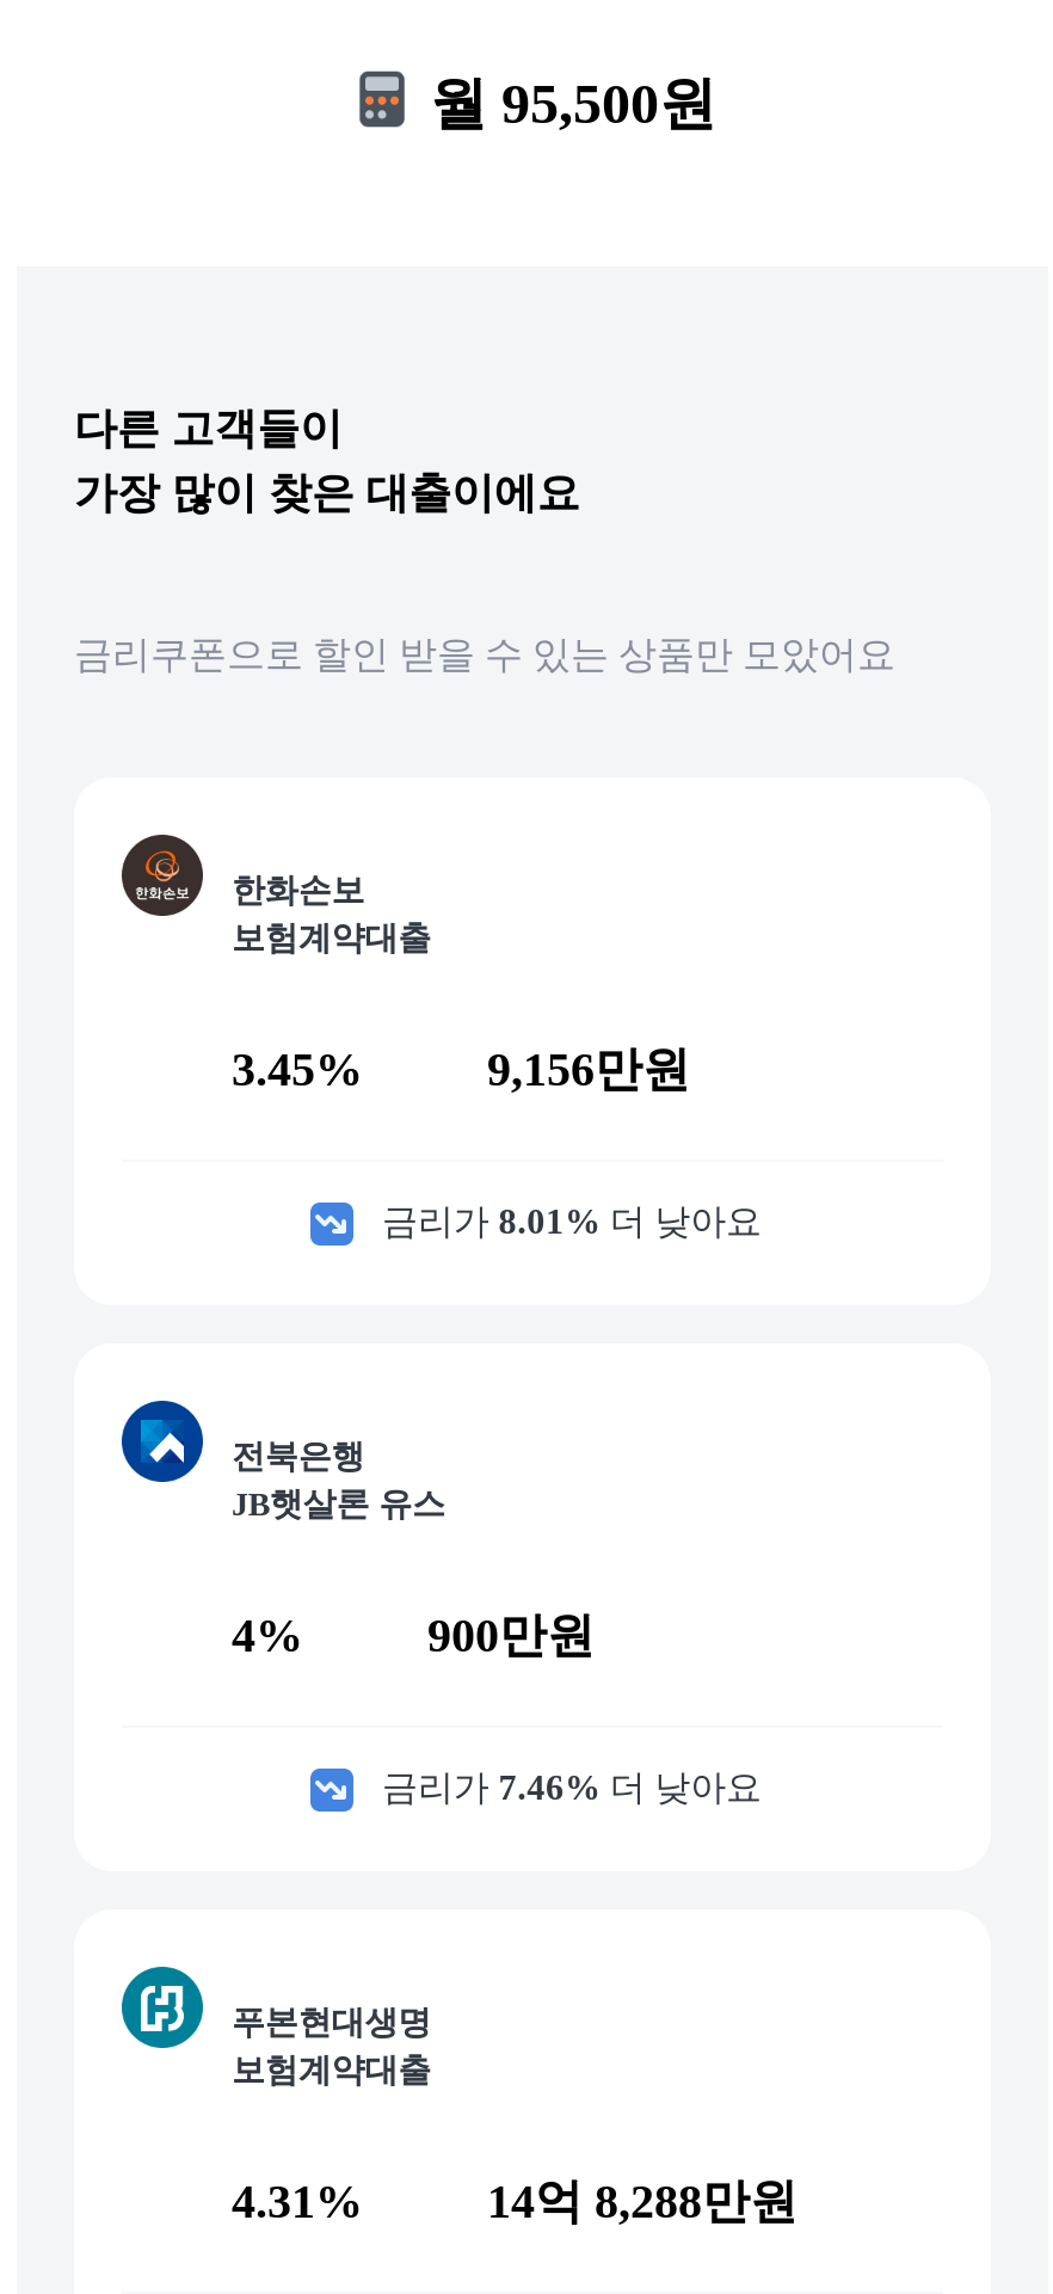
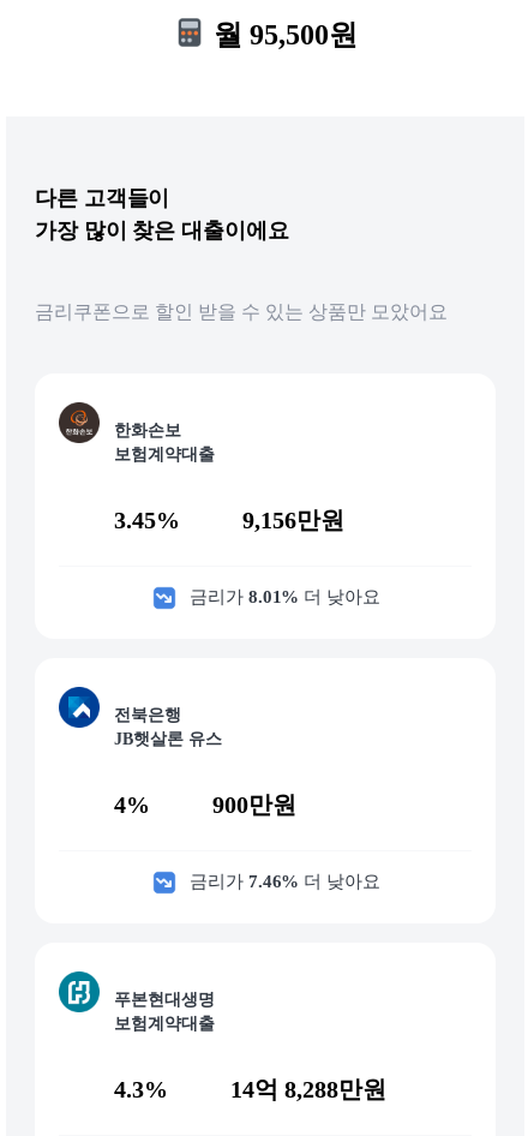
- 4.31%
+ 4.3%
